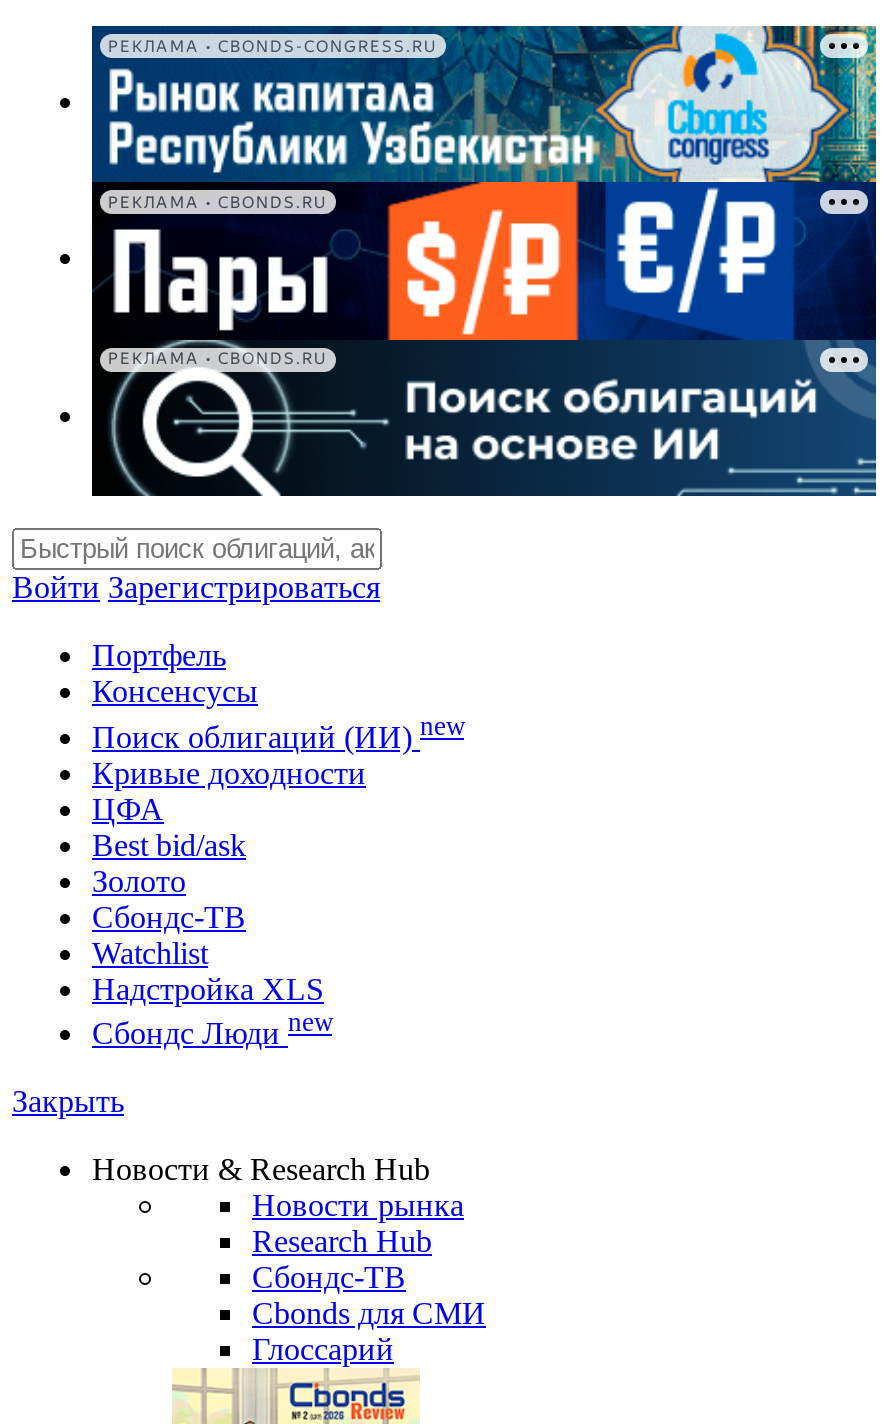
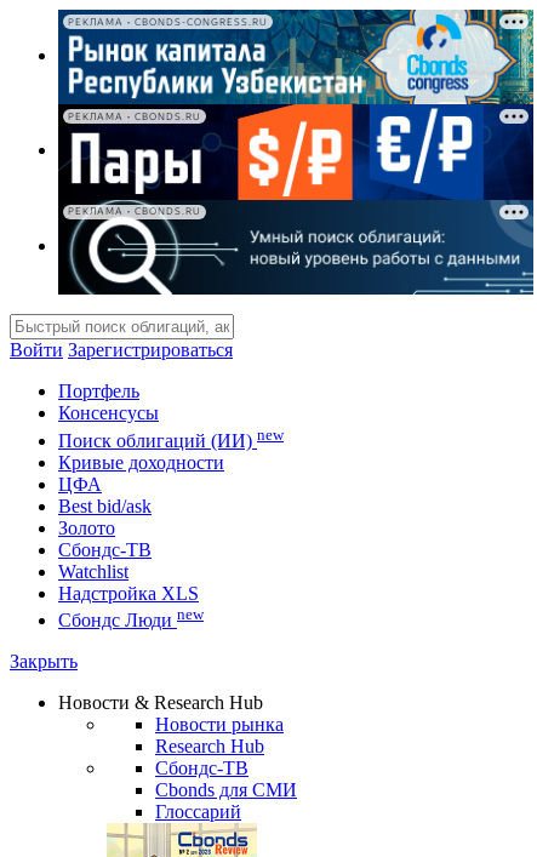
- [image]
+ [image]
